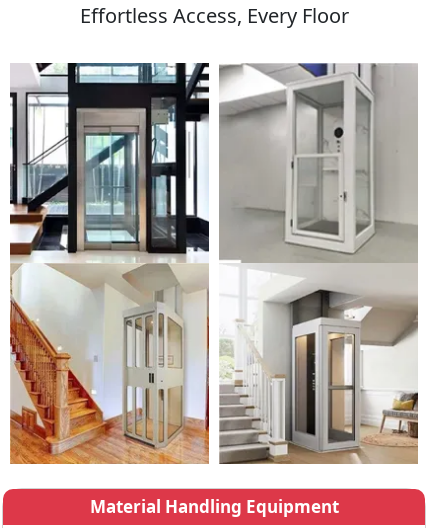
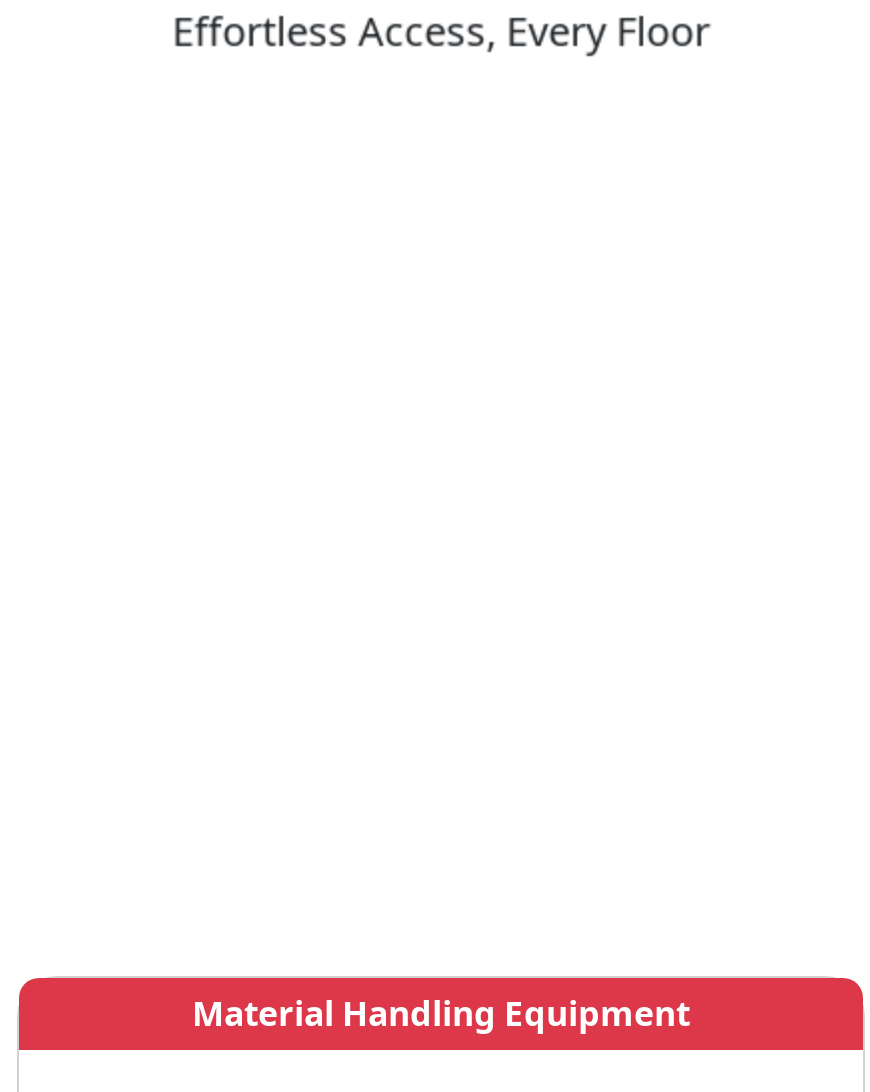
- [image]

- [image]
